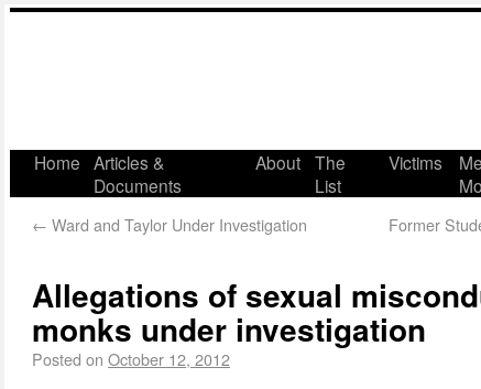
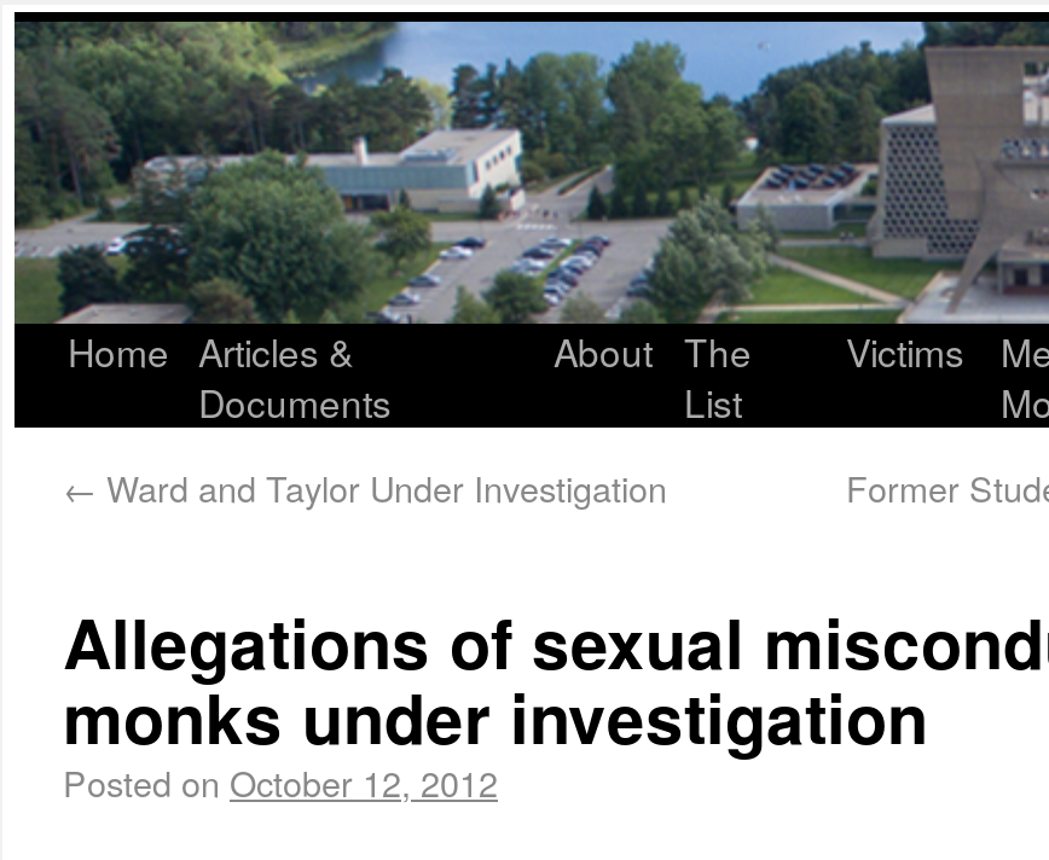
+ [image]
